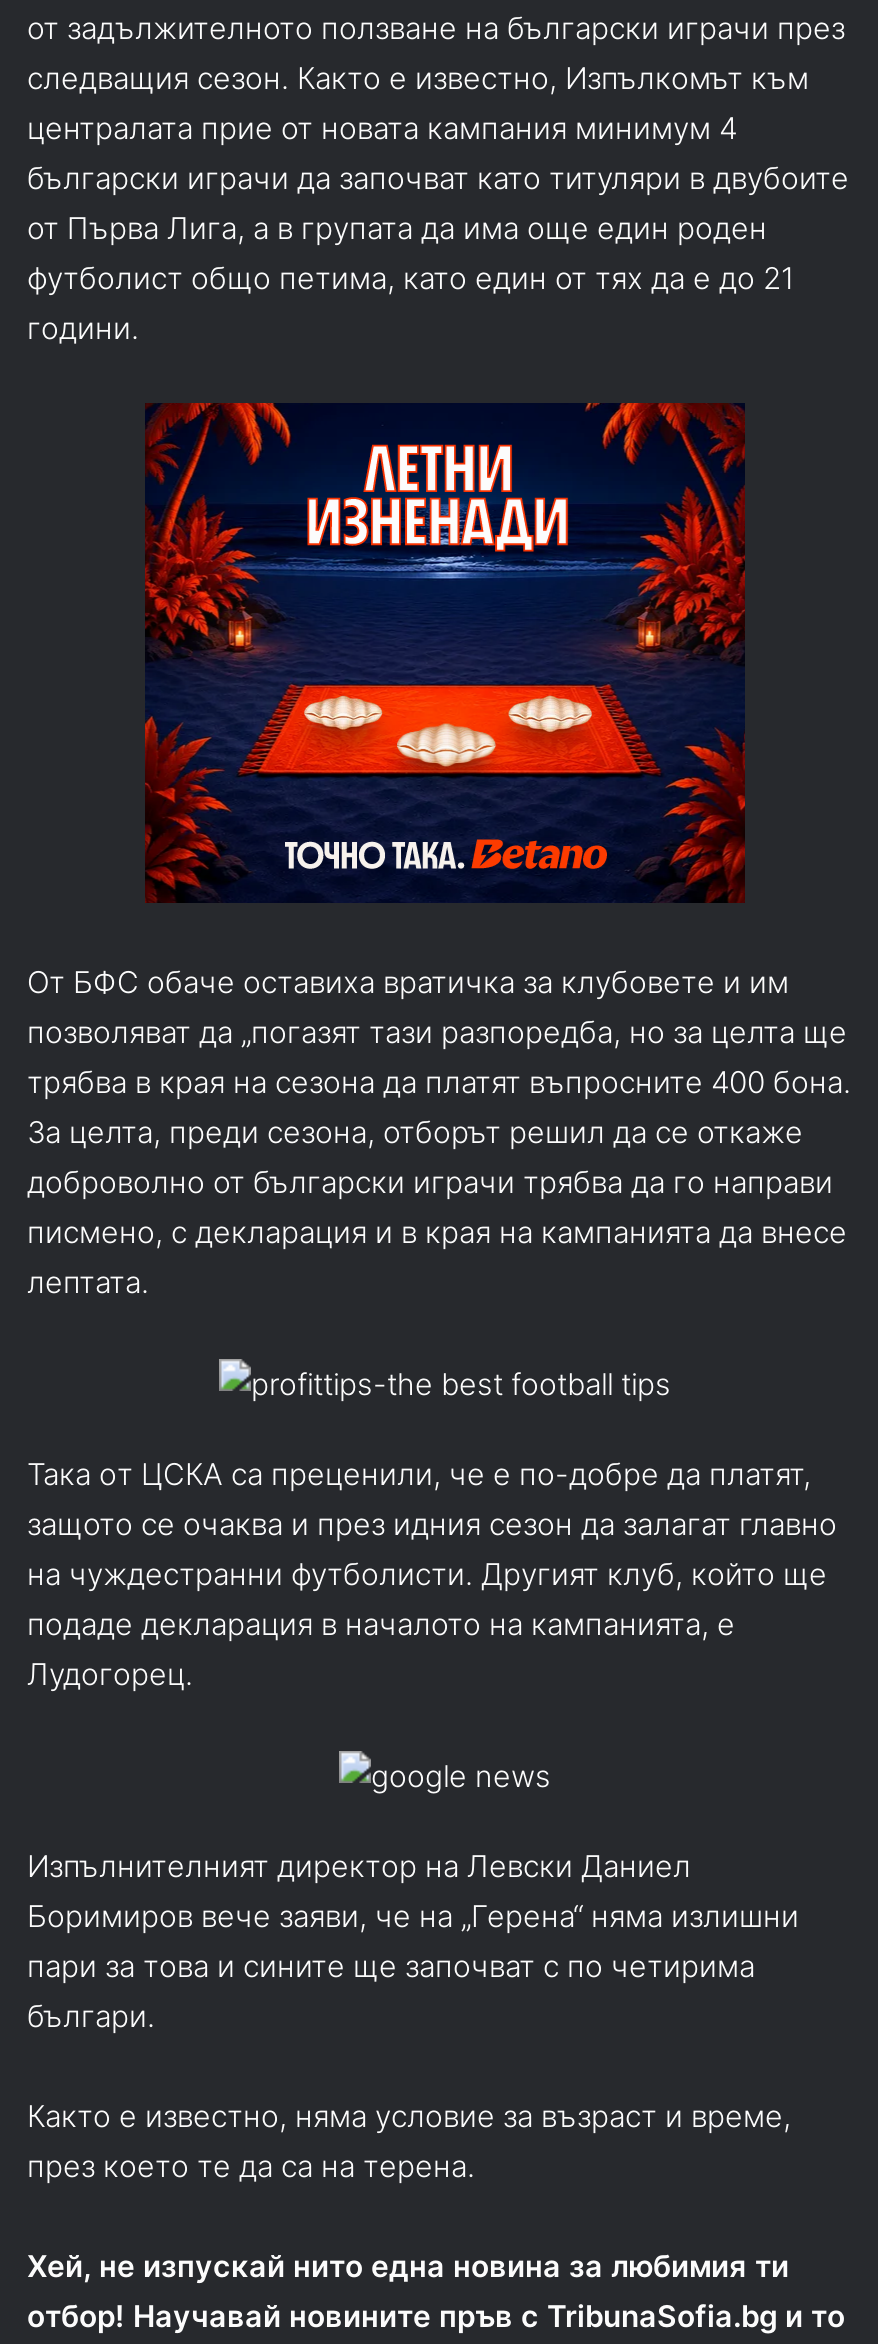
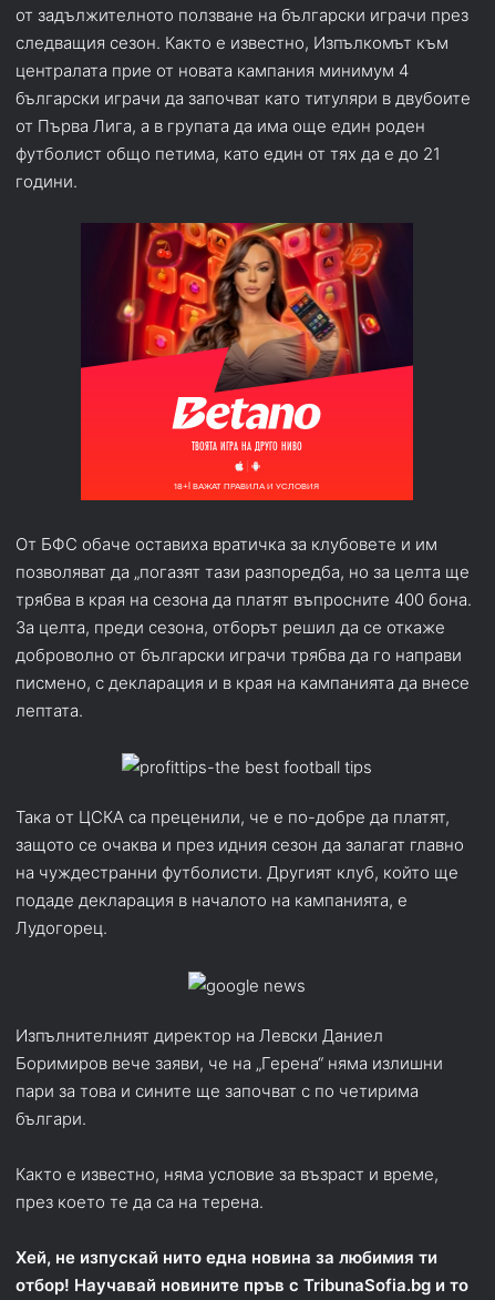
- [image]
+ [image]
